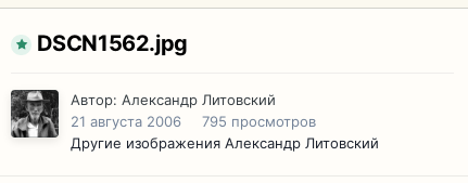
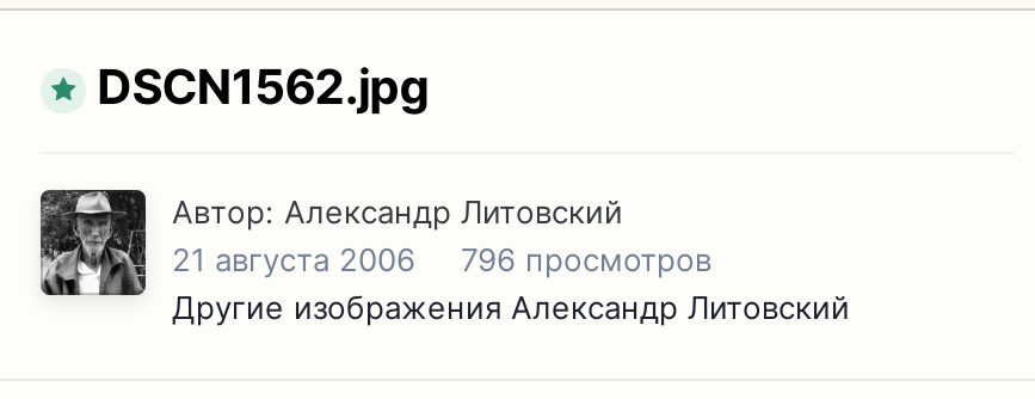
- 21 августа 2006 795 просмотров
+ 21 августа 2006 796 просмотров
